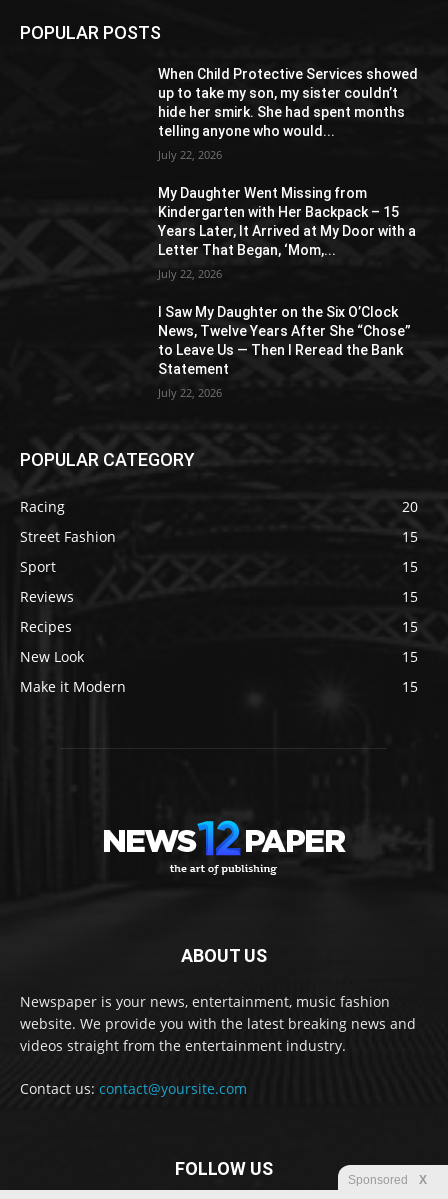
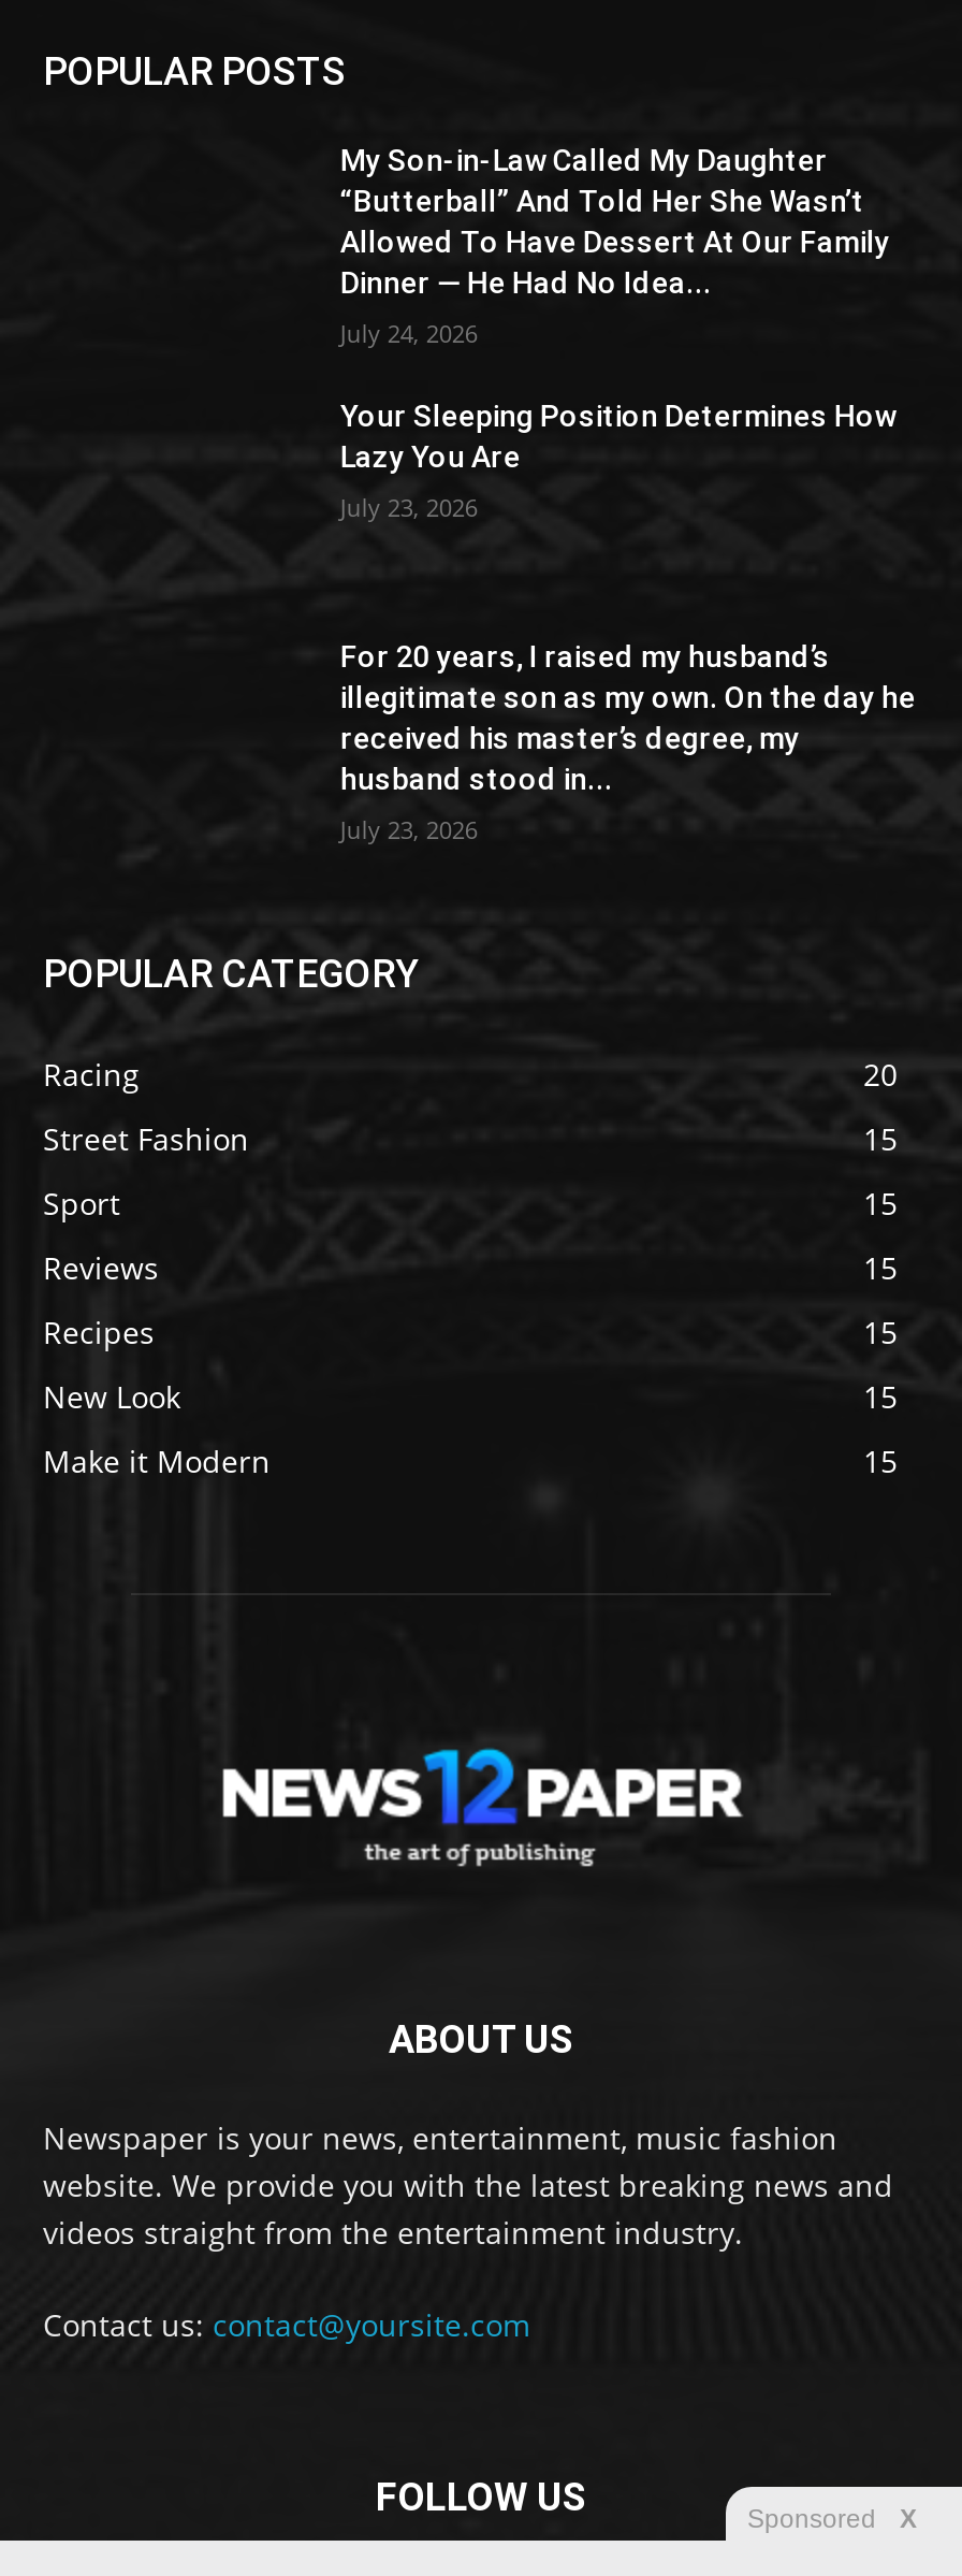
- When Child Protective Services showed
- up to take my son, my sister couldn’t
- hide her smirk. She had spent months
- telling anyone who would...
+ My Son-in-Law Called My Daughter
+ “Butterball” And Told Her She Wasn’t
+ Allowed To Have Dessert At Our Family
+ Dinner — He Had No Idea...

- July 22, 2026
+ July 24, 2026

- My Daughter Went Missing from
- Kindergarten with Her Backpack – 15
- Years Later, It Arrived at My Door with a
- Letter That Began, ‘Mom,...
+ Your Sleeping Position Determines How
+ Lazy You Are

- July 22, 2026
+ July 23, 2026

- I Saw My Daughter on the Six O’Clock
- News, Twelve Years After She “Chose”
- to Leave Us — Then I Reread the Bank
- Statement
+ For 20 years, I raised my husband’s
+ illegitimate son as my own. On the day he
+ received his master’s degree, my
+ husband stood in...

- July 22, 2026
+ July 23, 2026
